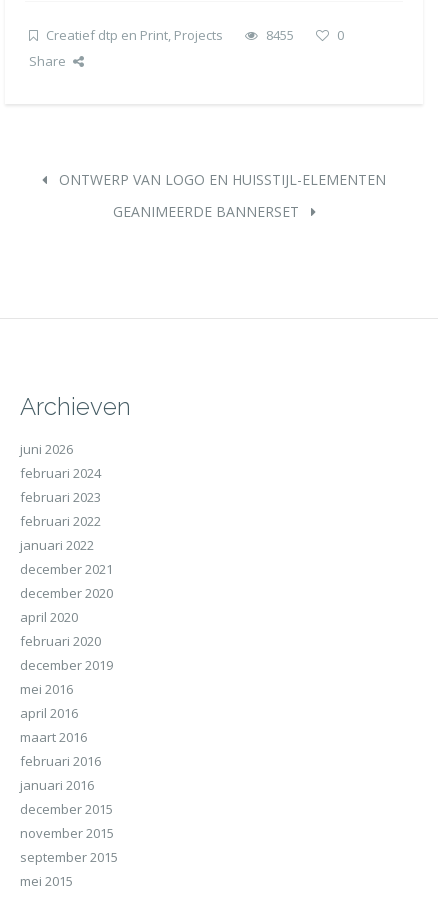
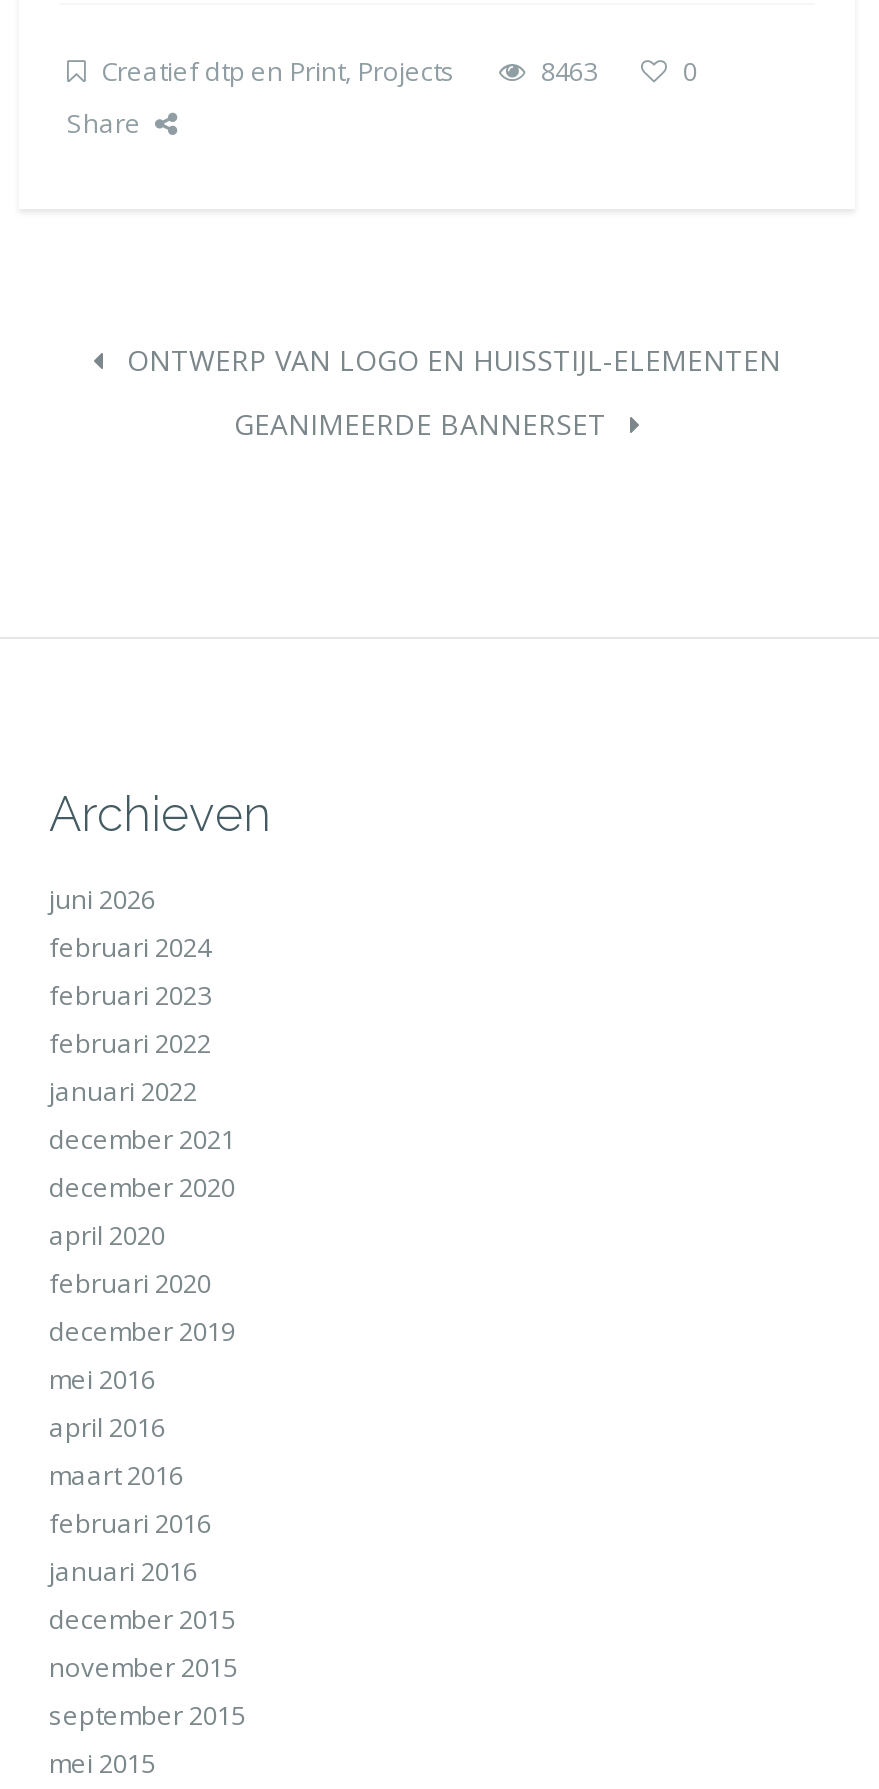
- 8455
+ 8463
